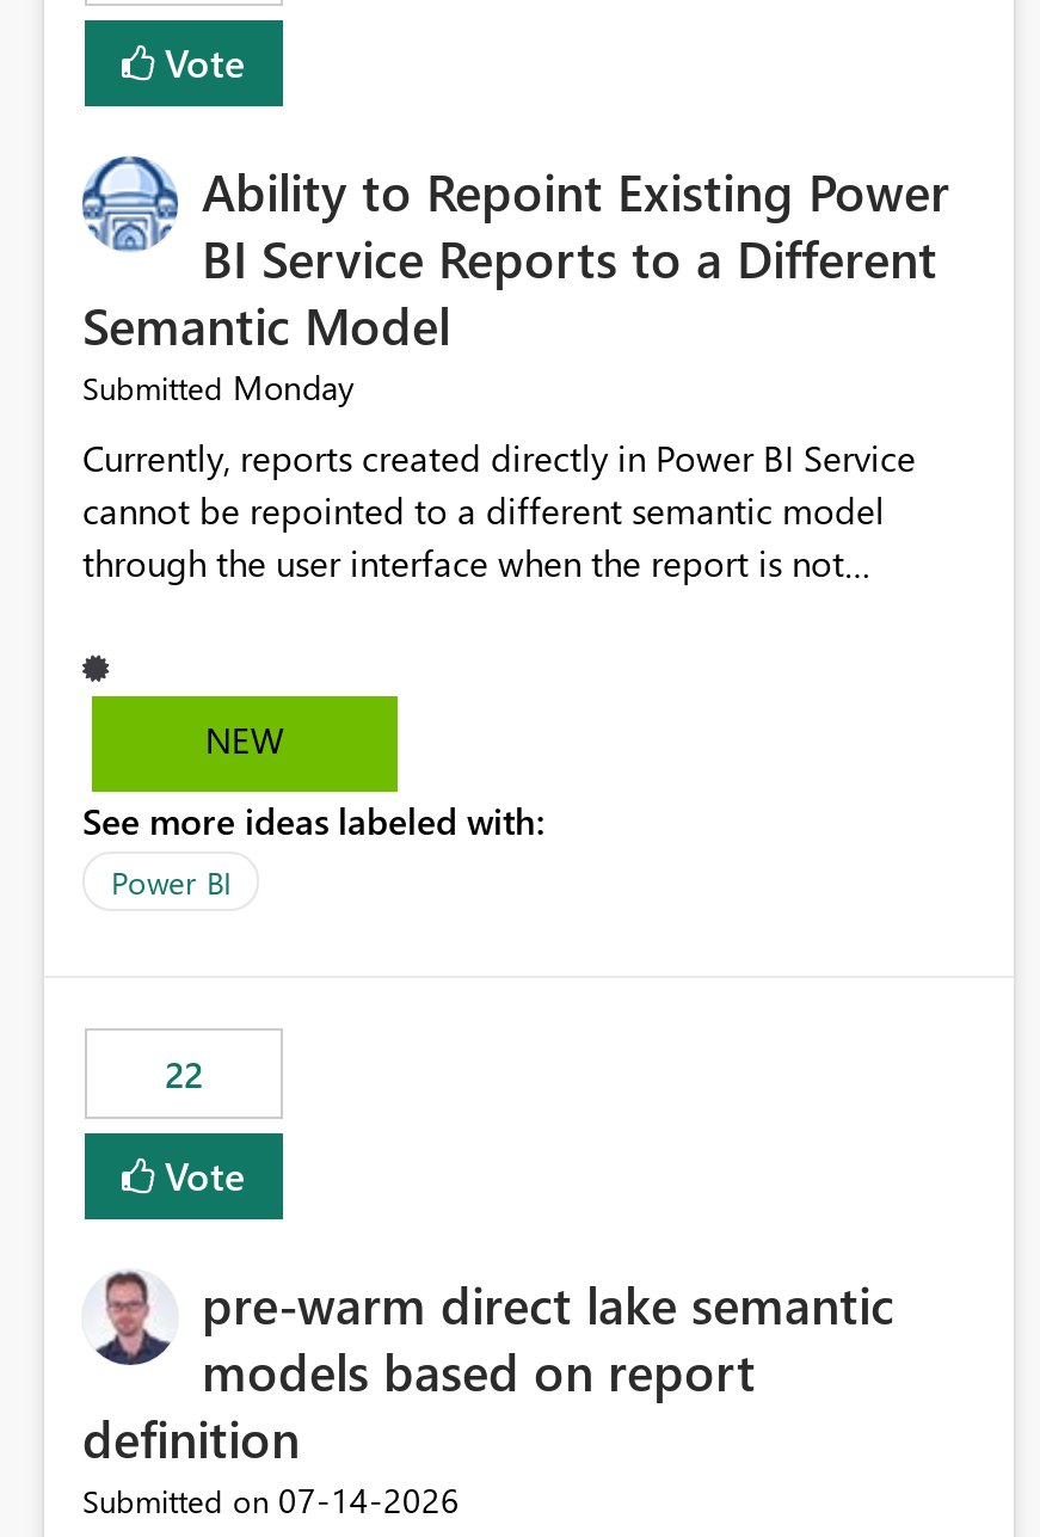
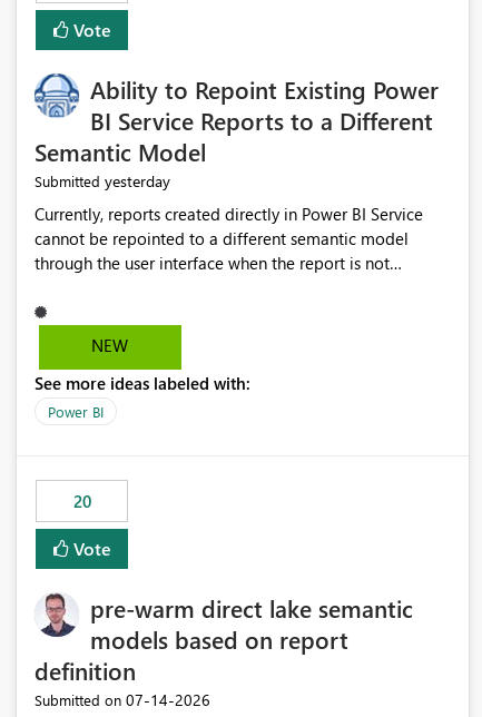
- Submitted Monday
+ Submitted yesterday

- 22
+ 20
